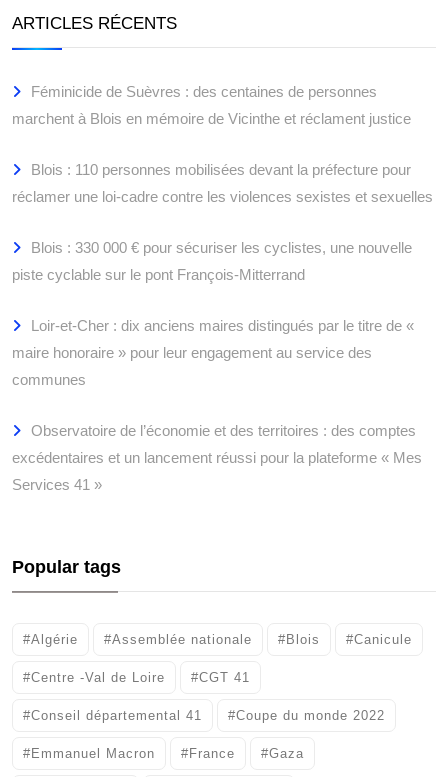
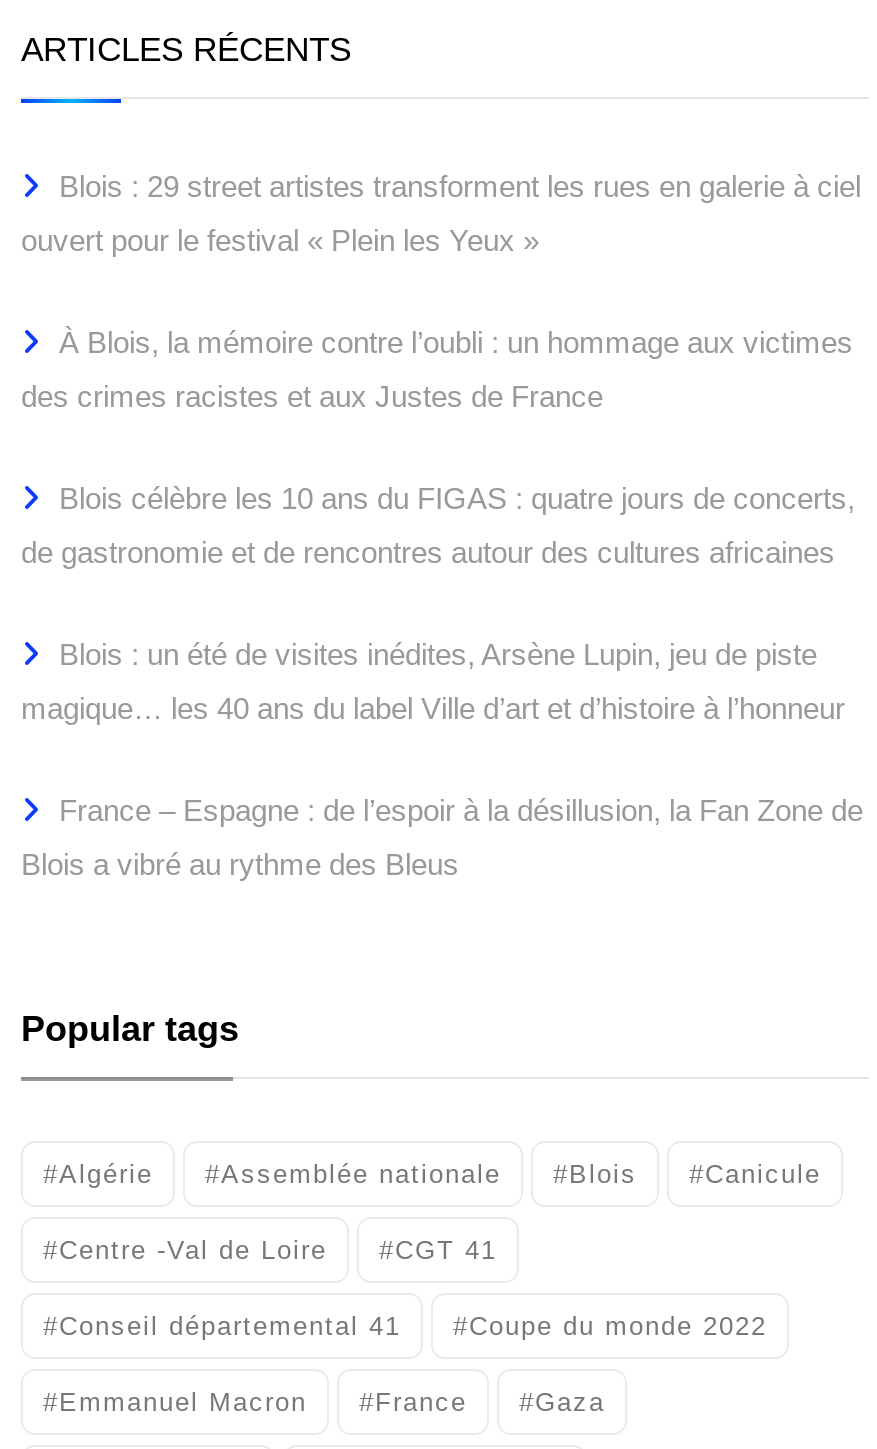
- Féminicide de Suèvres : des centaines de personnes
- marchent à Blois en mémoire de Vicinthe et réclament justice
- Blois : 110 personnes mobilisées devant la préfecture pour
- réclamer une loi-cadre contre les violences sexistes et sexuelles
- Blois : 330 000 € pour sécuriser les cyclistes, une nouvelle
- piste cyclable sur le pont François-Mitterrand
- Loir-et-Cher : dix anciens maires distingués par le titre de «
- maire honoraire » pour leur engagement au service des
- communes
- Observatoire de l’économie et des territoires : des comptes
- excédentaires et un lancement réussi pour la plateforme « Mes
- Services 41 »
+ Blois : 29 street artistes transforment les rues en galerie à ciel
+ ouvert pour le festival « Plein les Yeux »
+ À Blois, la mémoire contre l’oubli : un hommage aux victimes
+ des crimes racistes et aux Justes de France
+ Blois célèbre les 10 ans du FIGAS : quatre jours de concerts,
+ de gastronomie et de rencontres autour des cultures africaines
+ Blois : un été de visites inédites, Arsène Lupin, jeu de piste
+ magique… les 40 ans du label Ville d’art et d’histoire à l’honneur
+ France – Espagne : de l’espoir à la désillusion, la Fan Zone de
+ Blois a vibré au rythme des Bleus
